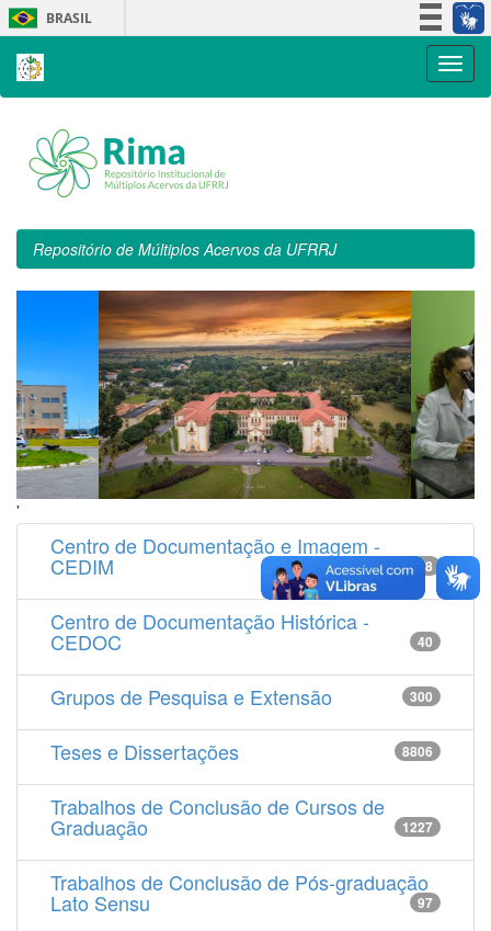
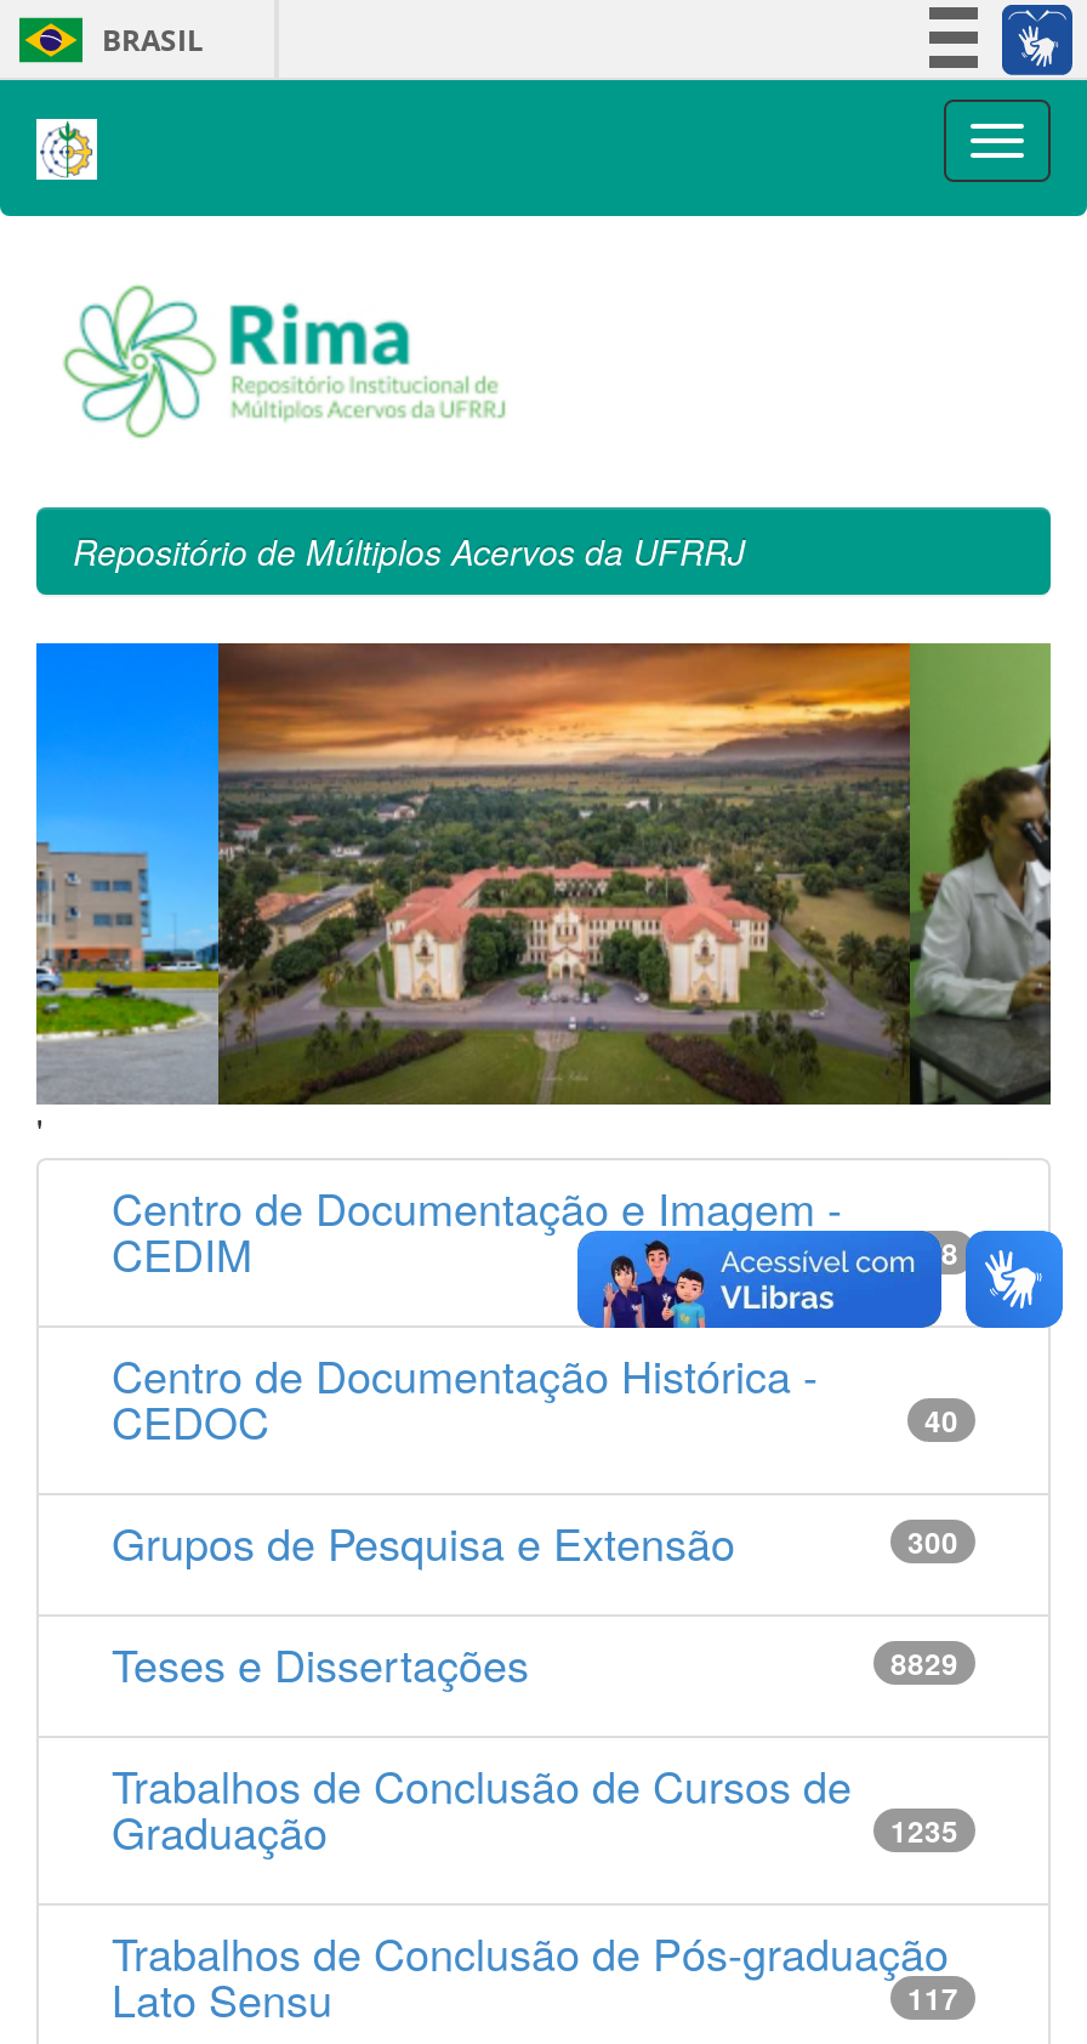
- 8806
+ 8829

- 1227
+ 1235

- 97
+ 117
